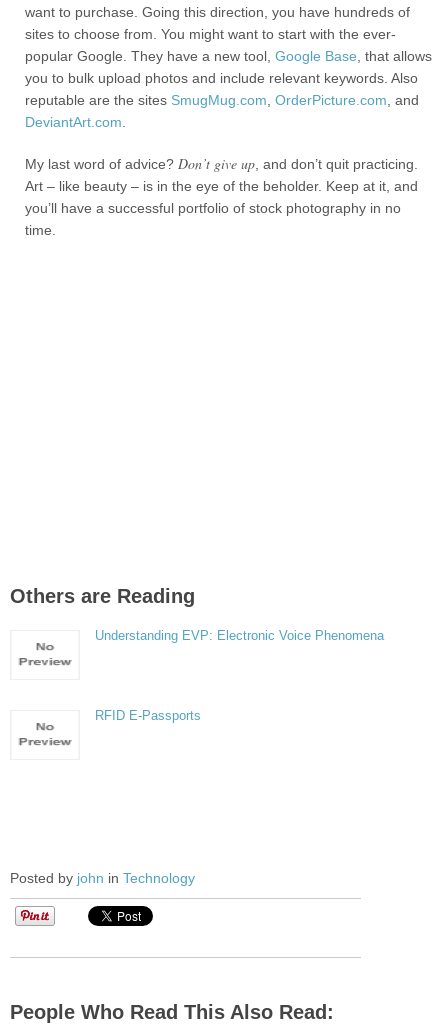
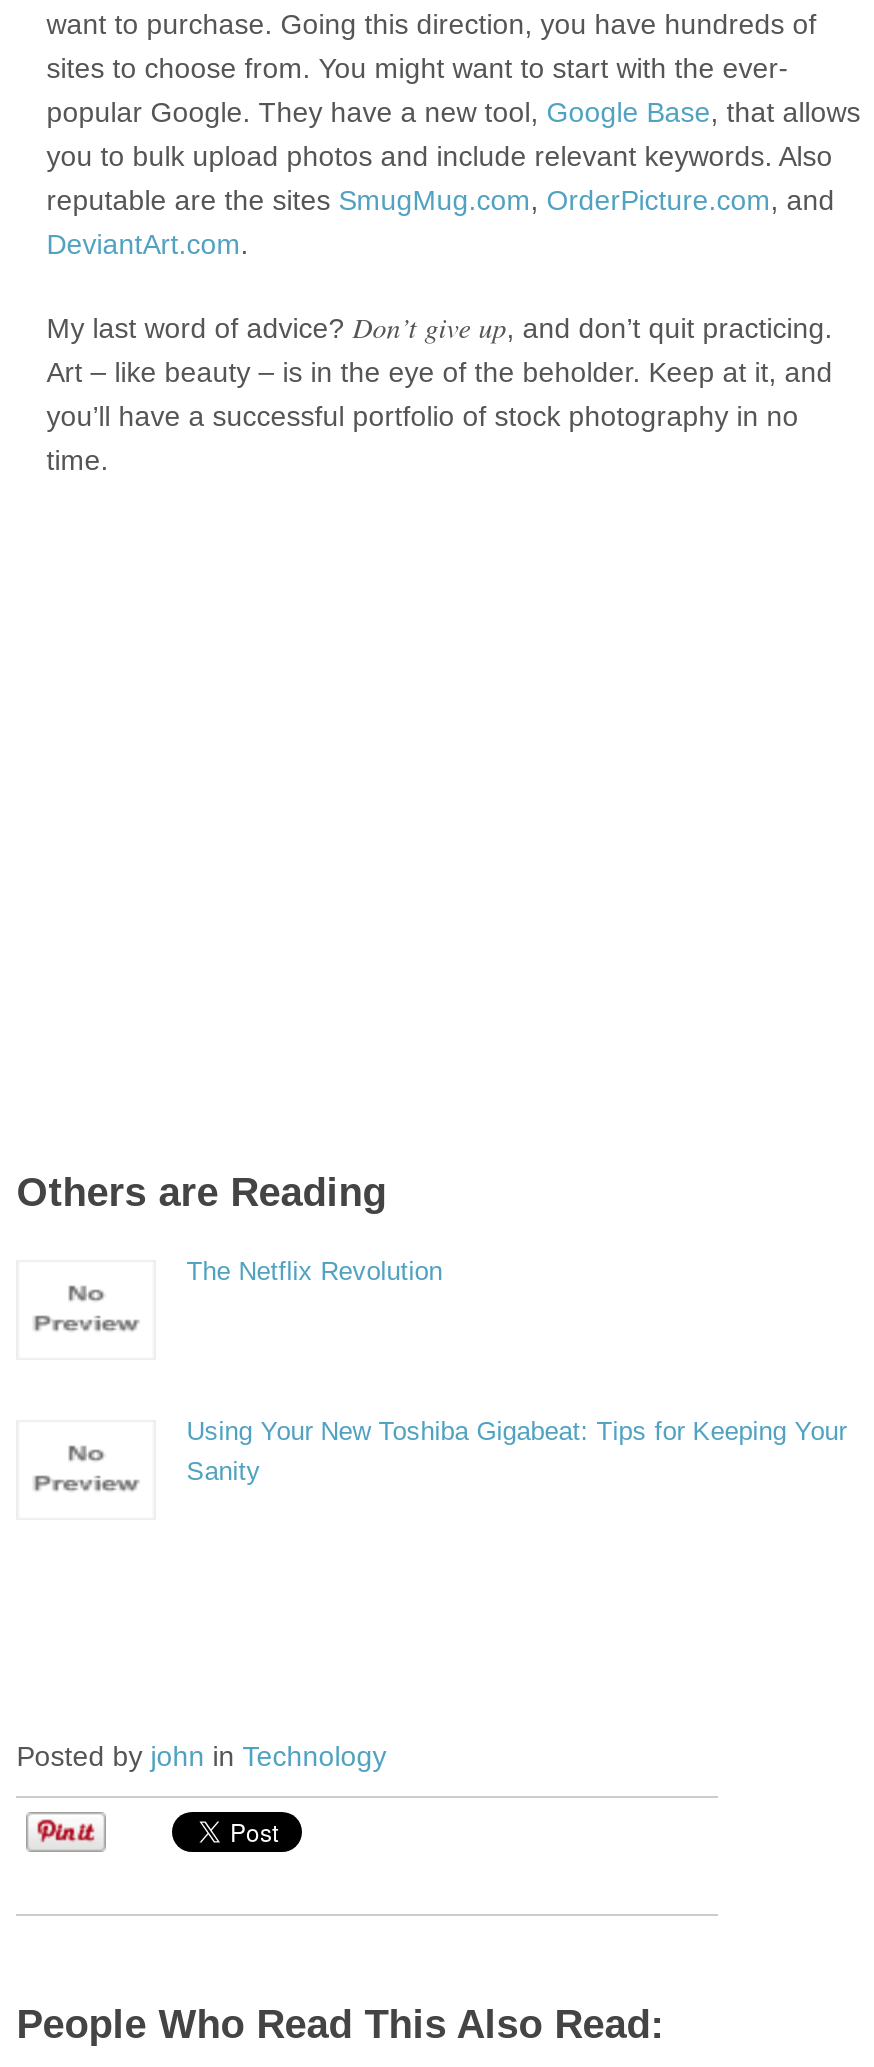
- Understanding EVP: Electronic Voice Phenomena
+ The Netflix Revolution

- RFID E-Passports
+ Using Your New Toshiba Gigabeat: Tips for Keeping Your
+ Sanity
